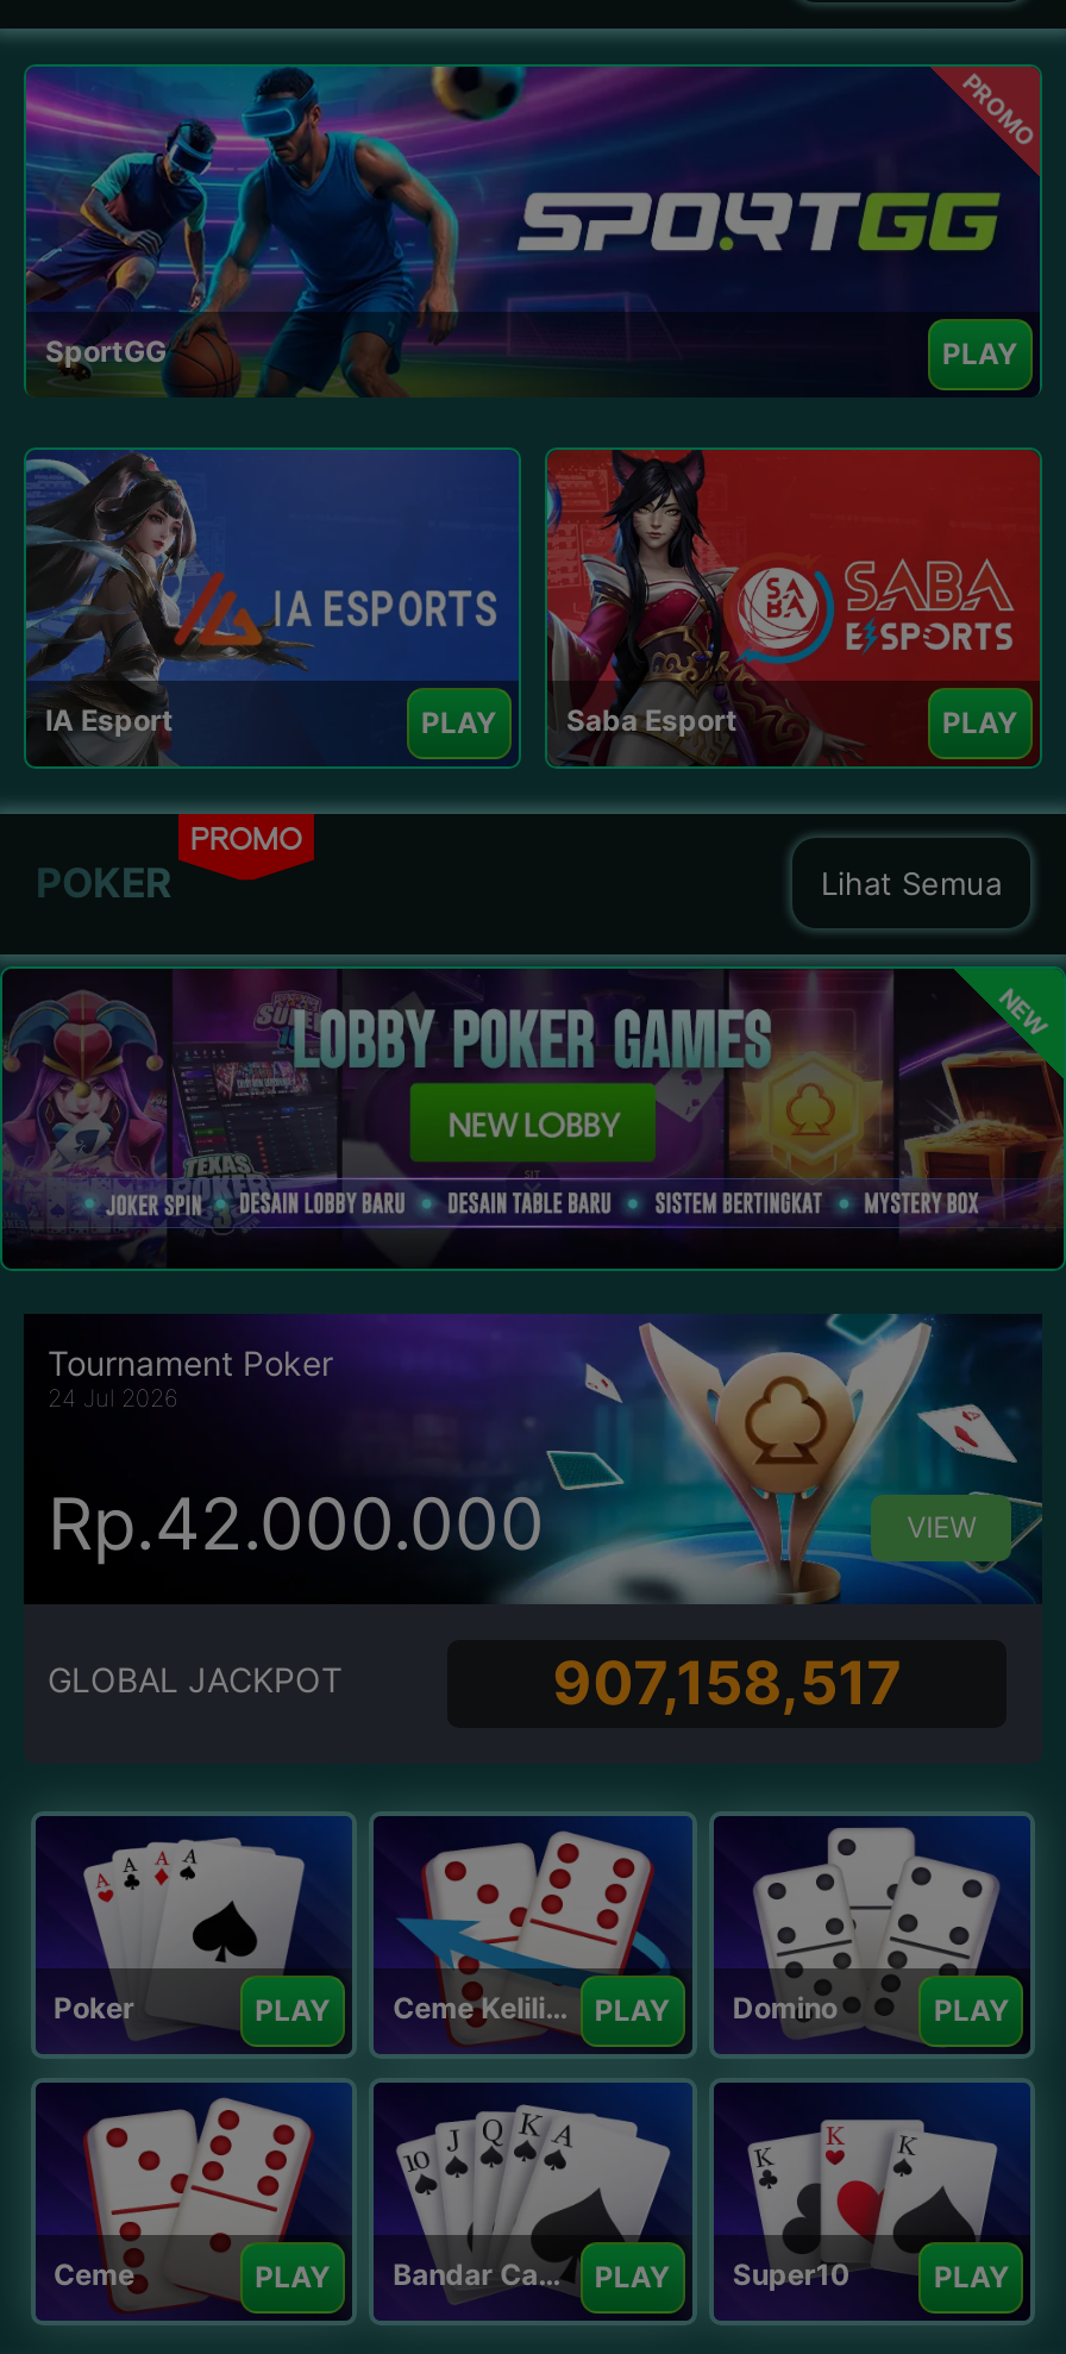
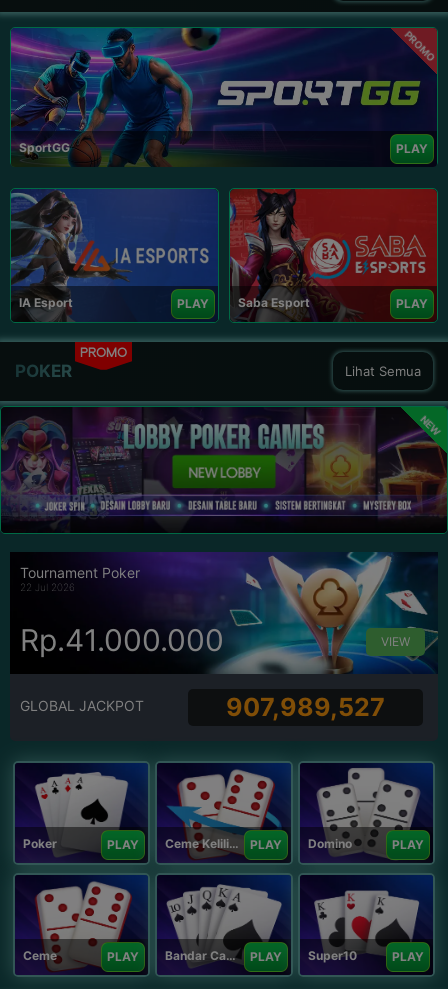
- 24 Jul 2026
+ 22 Jul 2026

- Rp.42.000.000
+ Rp.41.000.000

- 907,158,517
+ 907,989,527
